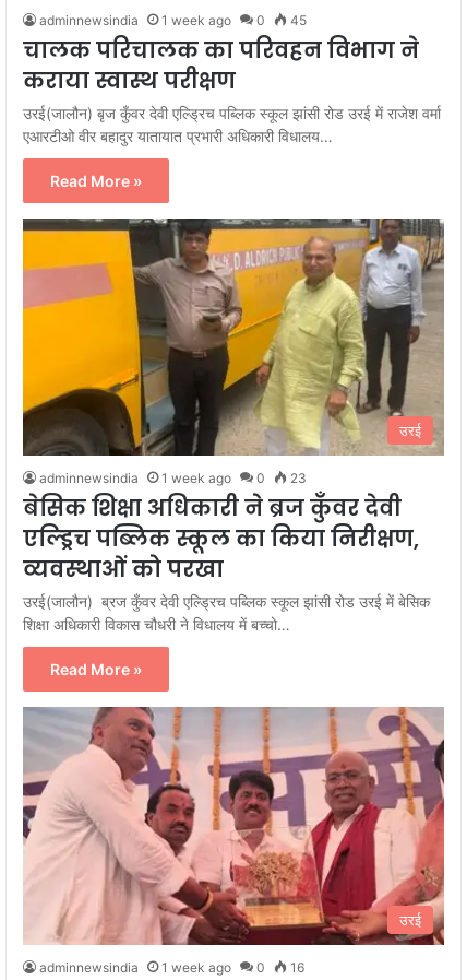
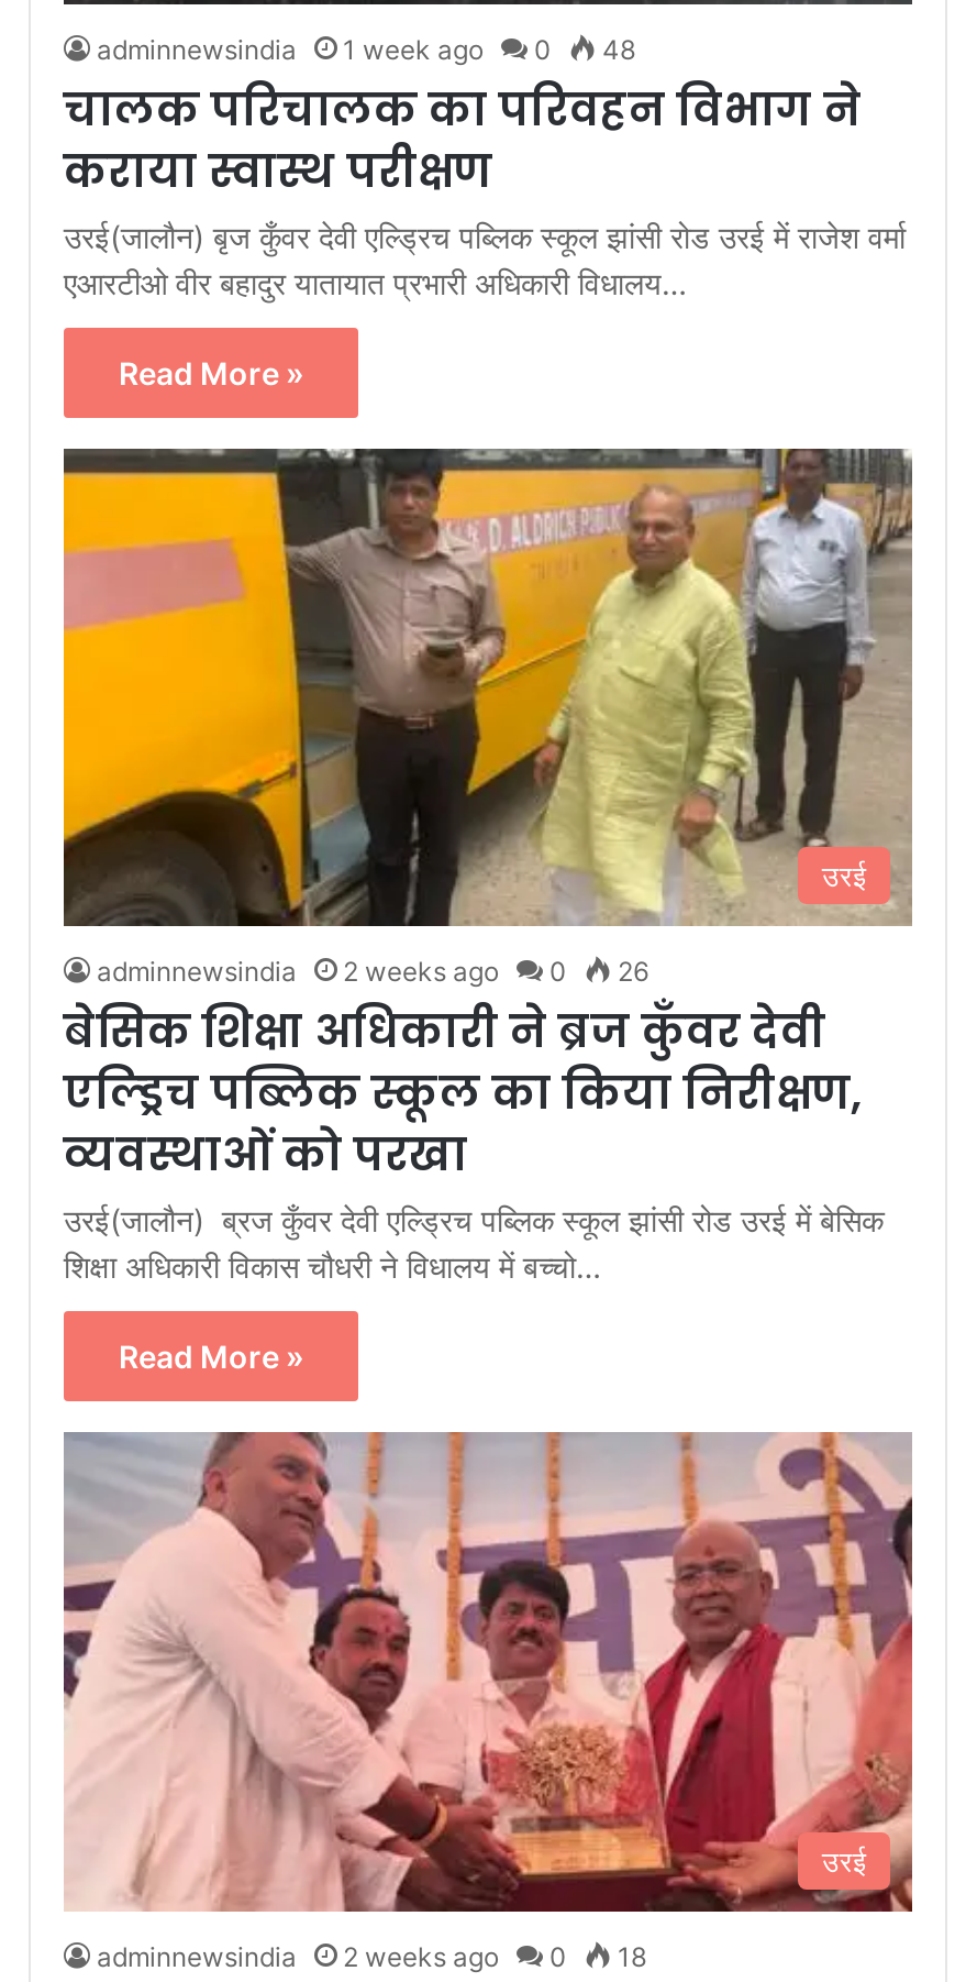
- adminnewsindia 1 week ago 0 45
+ adminnewsindia 1 week ago 0 48

- 1 week ago
+ 2 weeks ago

- 23
+ 26

- 1 week ago
+ 2 weeks ago

- 16
+ 18
